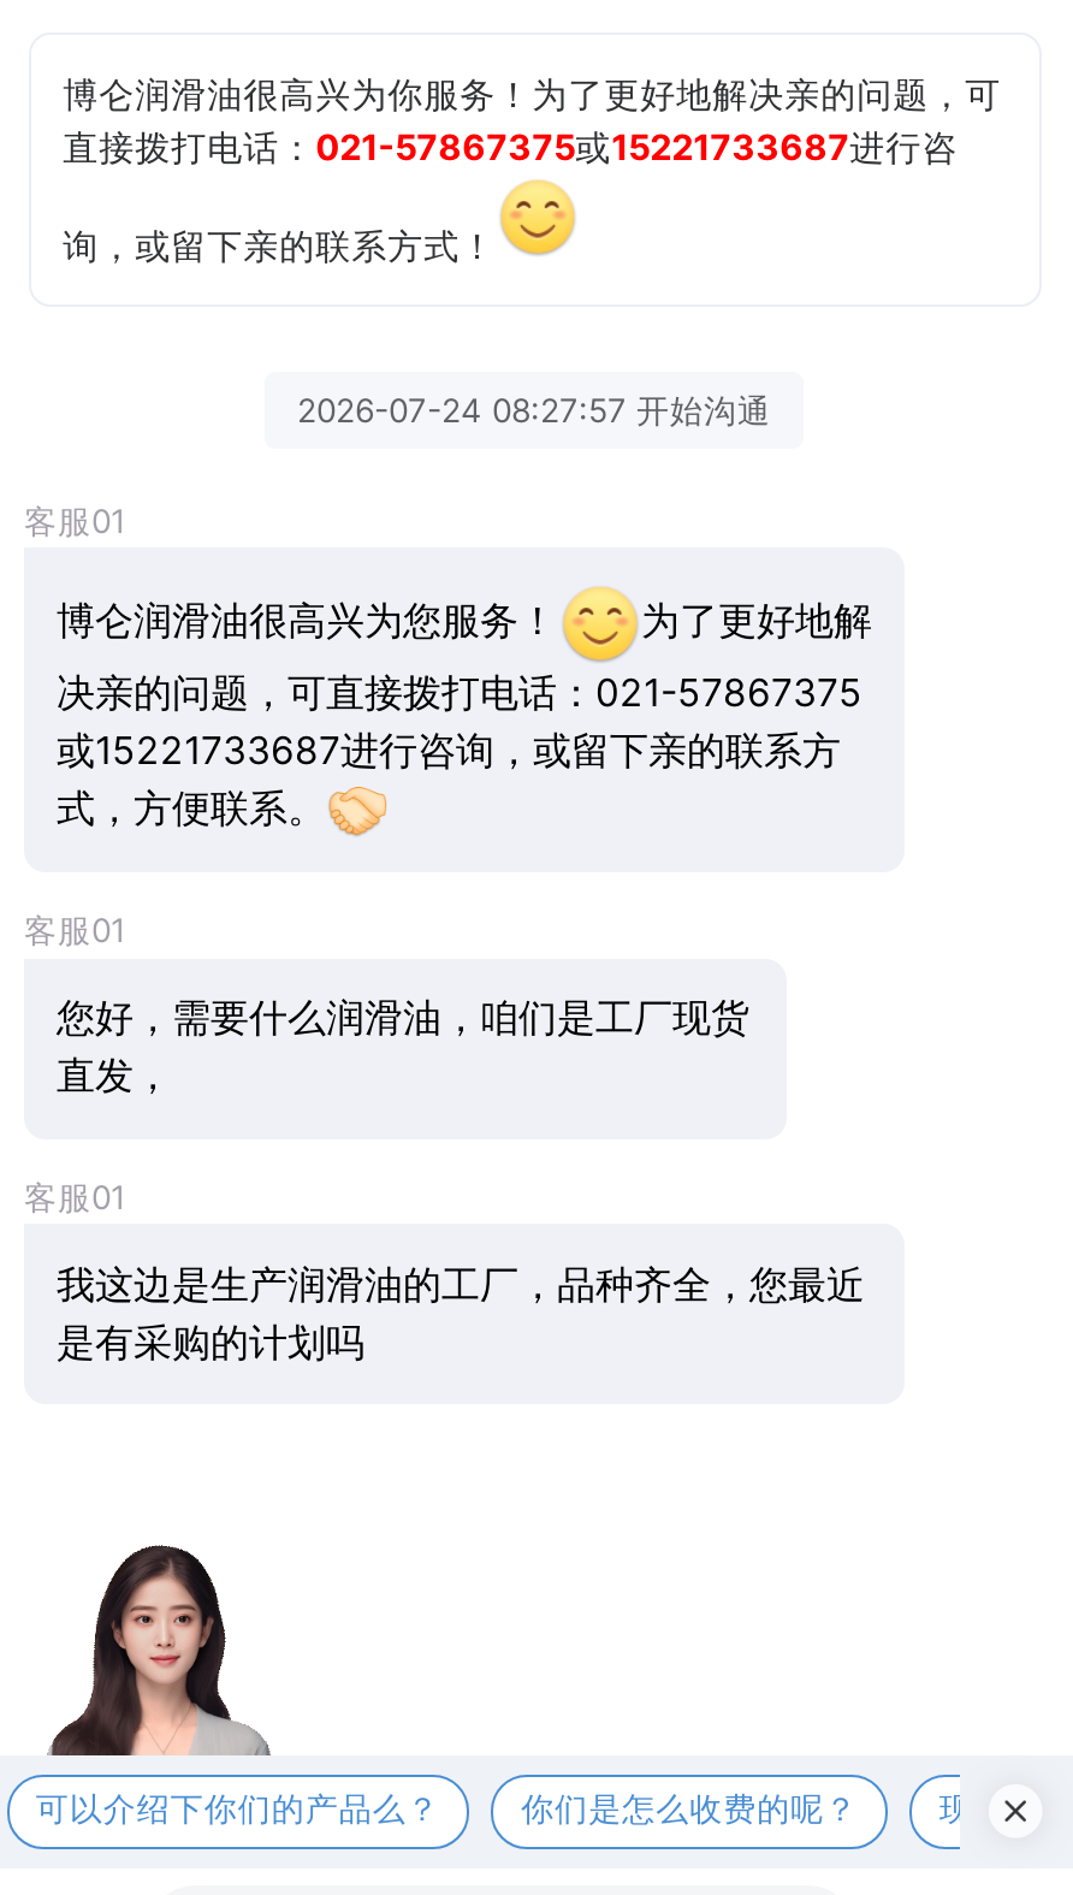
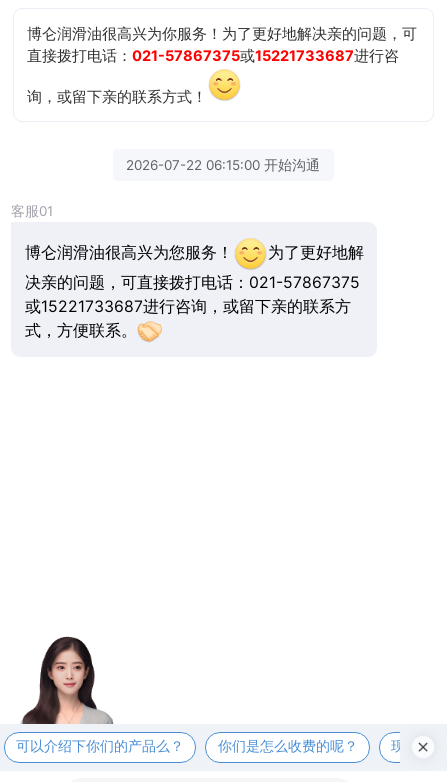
- 2026-07-24 08:27:57 开始沟通
+ 2026-07-22 06:15:00 开始沟通

- 客服01
- 您好，需要什么润滑油，咱们是工厂现货
- 直发，
- 客服01
- 我这边是生产润滑油的工厂，品种齐全，您最近
- 是有采购的计划吗
